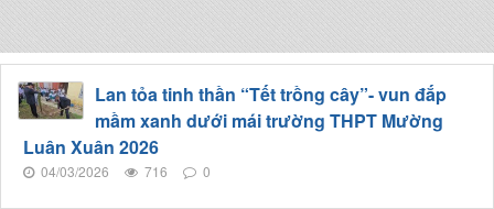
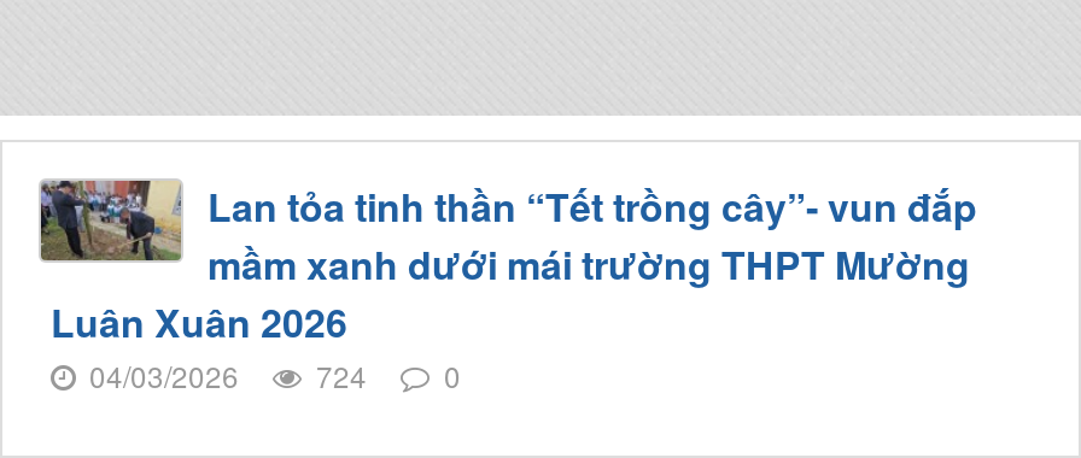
- 04/03/2026 716 0
+ 04/03/2026 724 0
